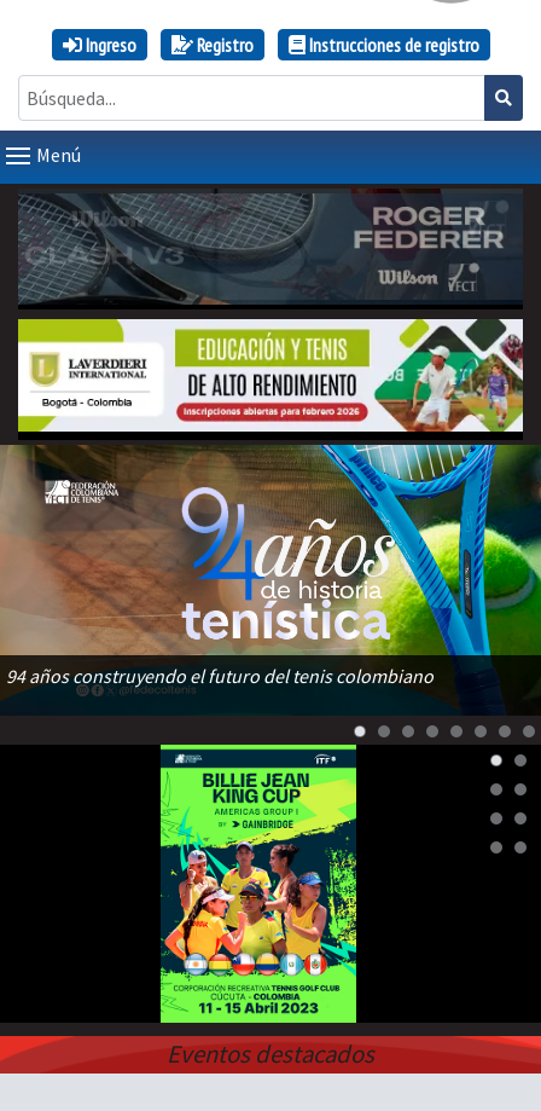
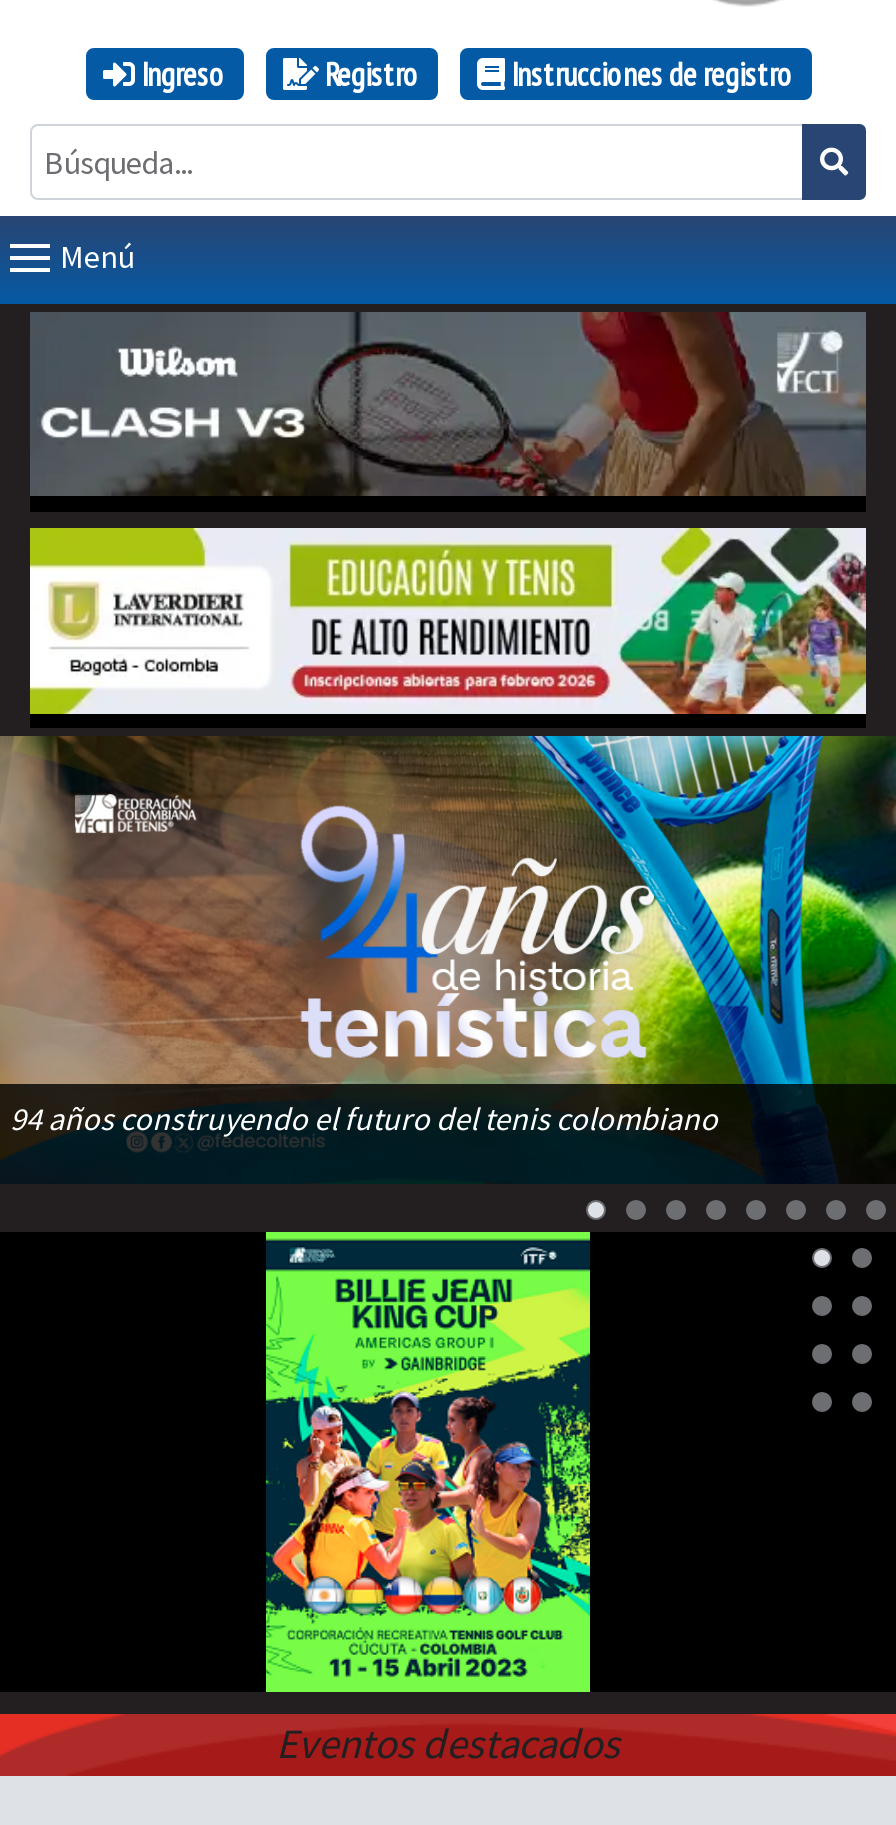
- [image]
+ [image]
